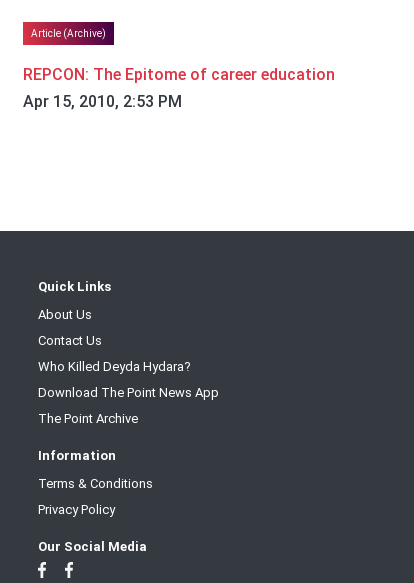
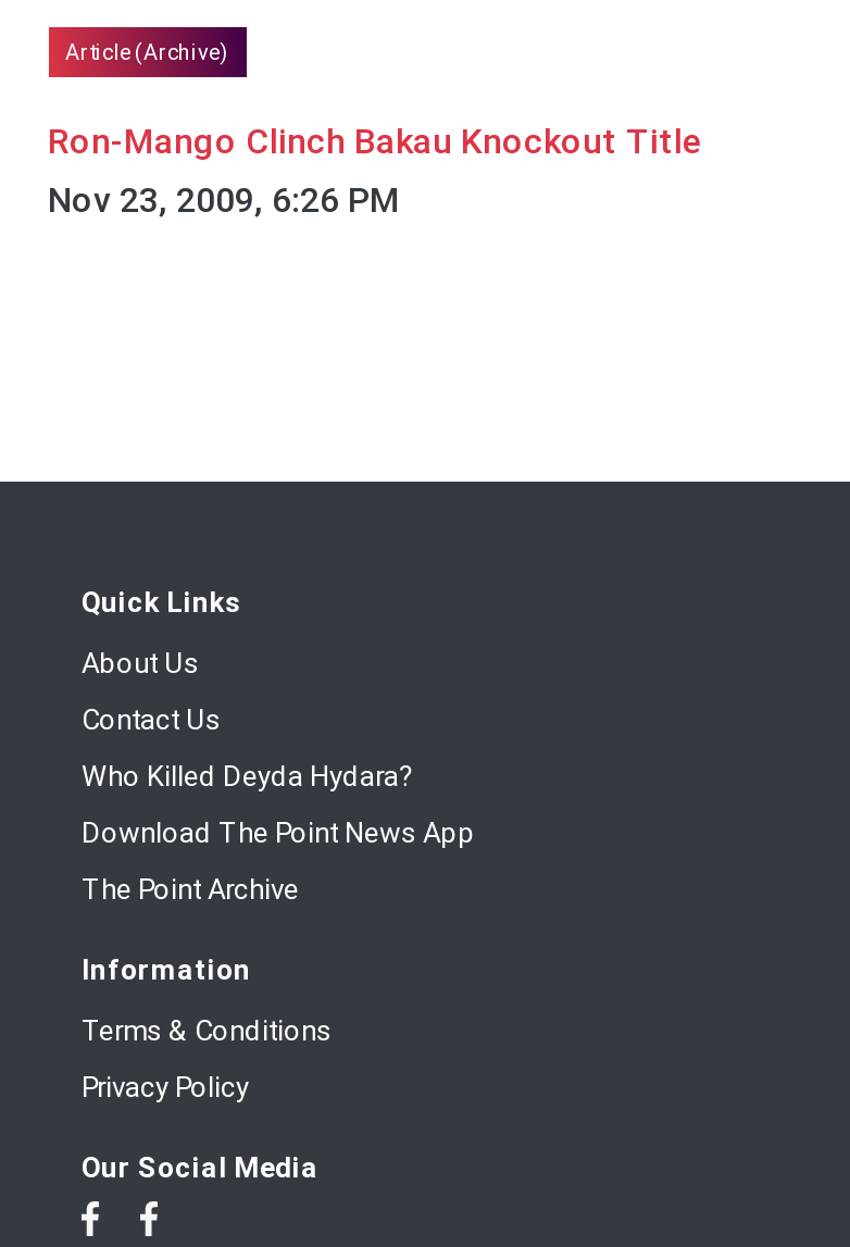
- REPCON: The Epitome of career education
- Apr 15, 2010, 2:53 PM
+ Ron-Mango Clinch Bakau Knockout Title
+ Nov 23, 2009, 6:26 PM
